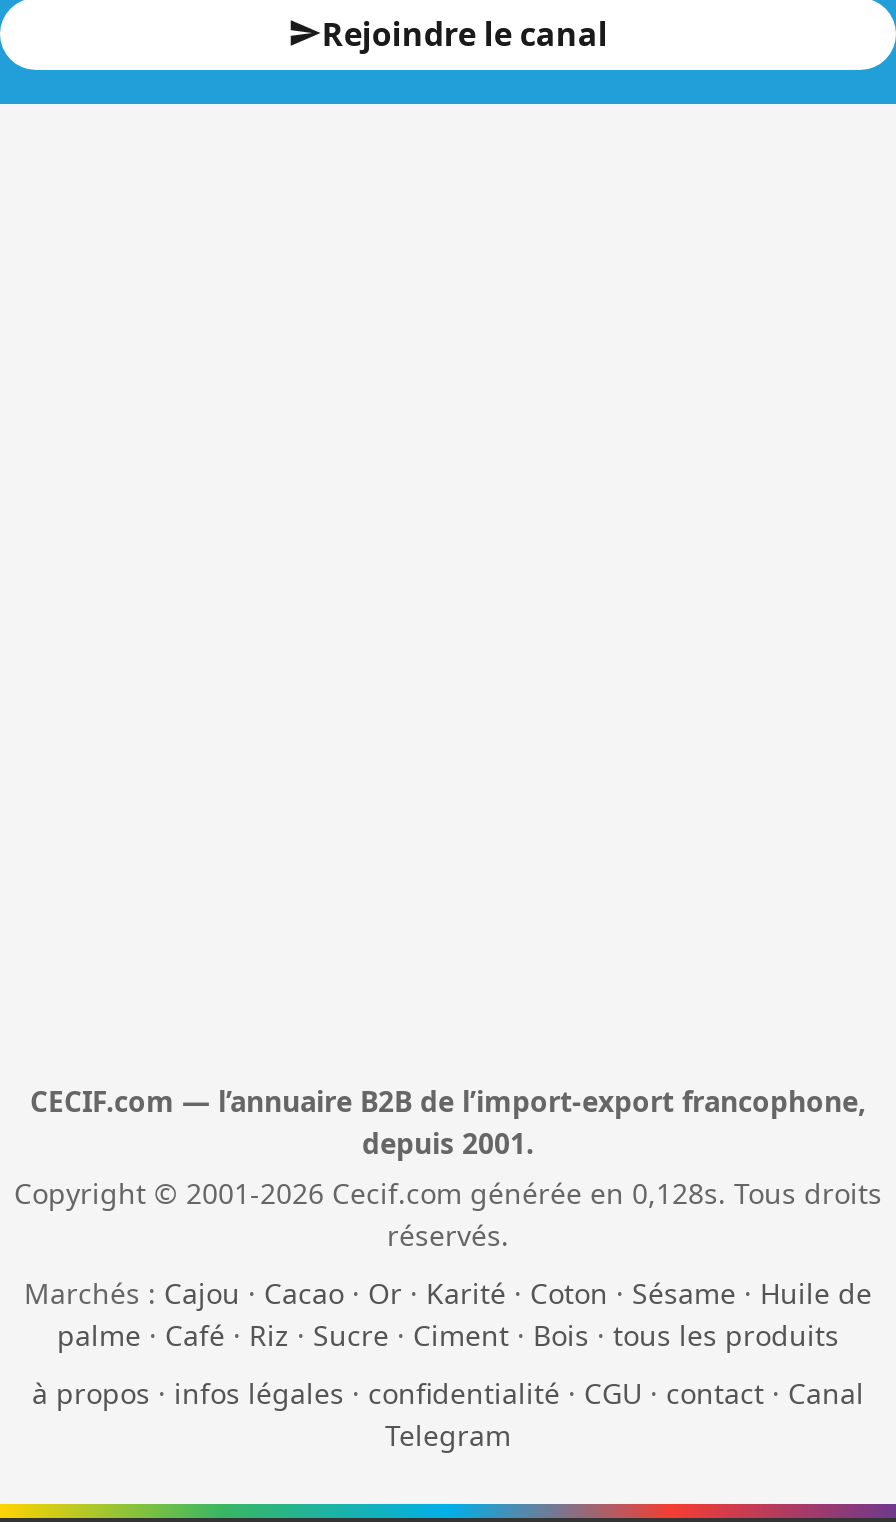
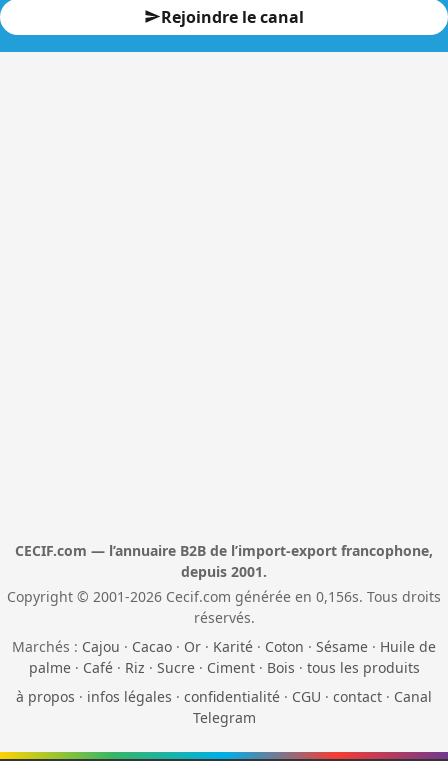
- Copyright © 2001-2026 Cecif.com générée en 0,128s. Tous droits
+ Copyright © 2001-2026 Cecif.com générée en 0,156s. Tous droits
